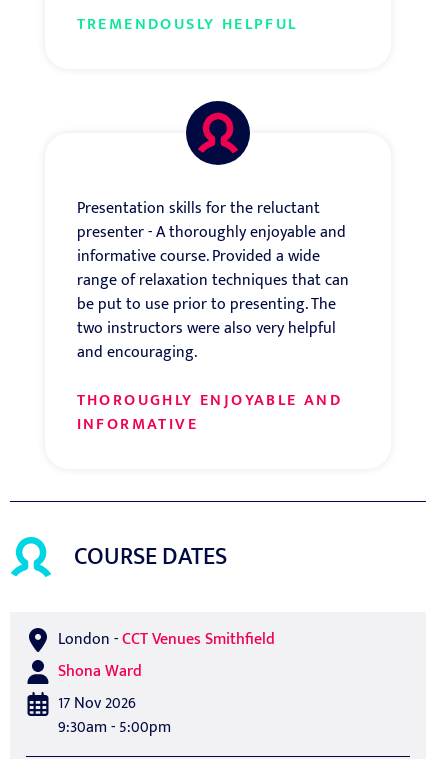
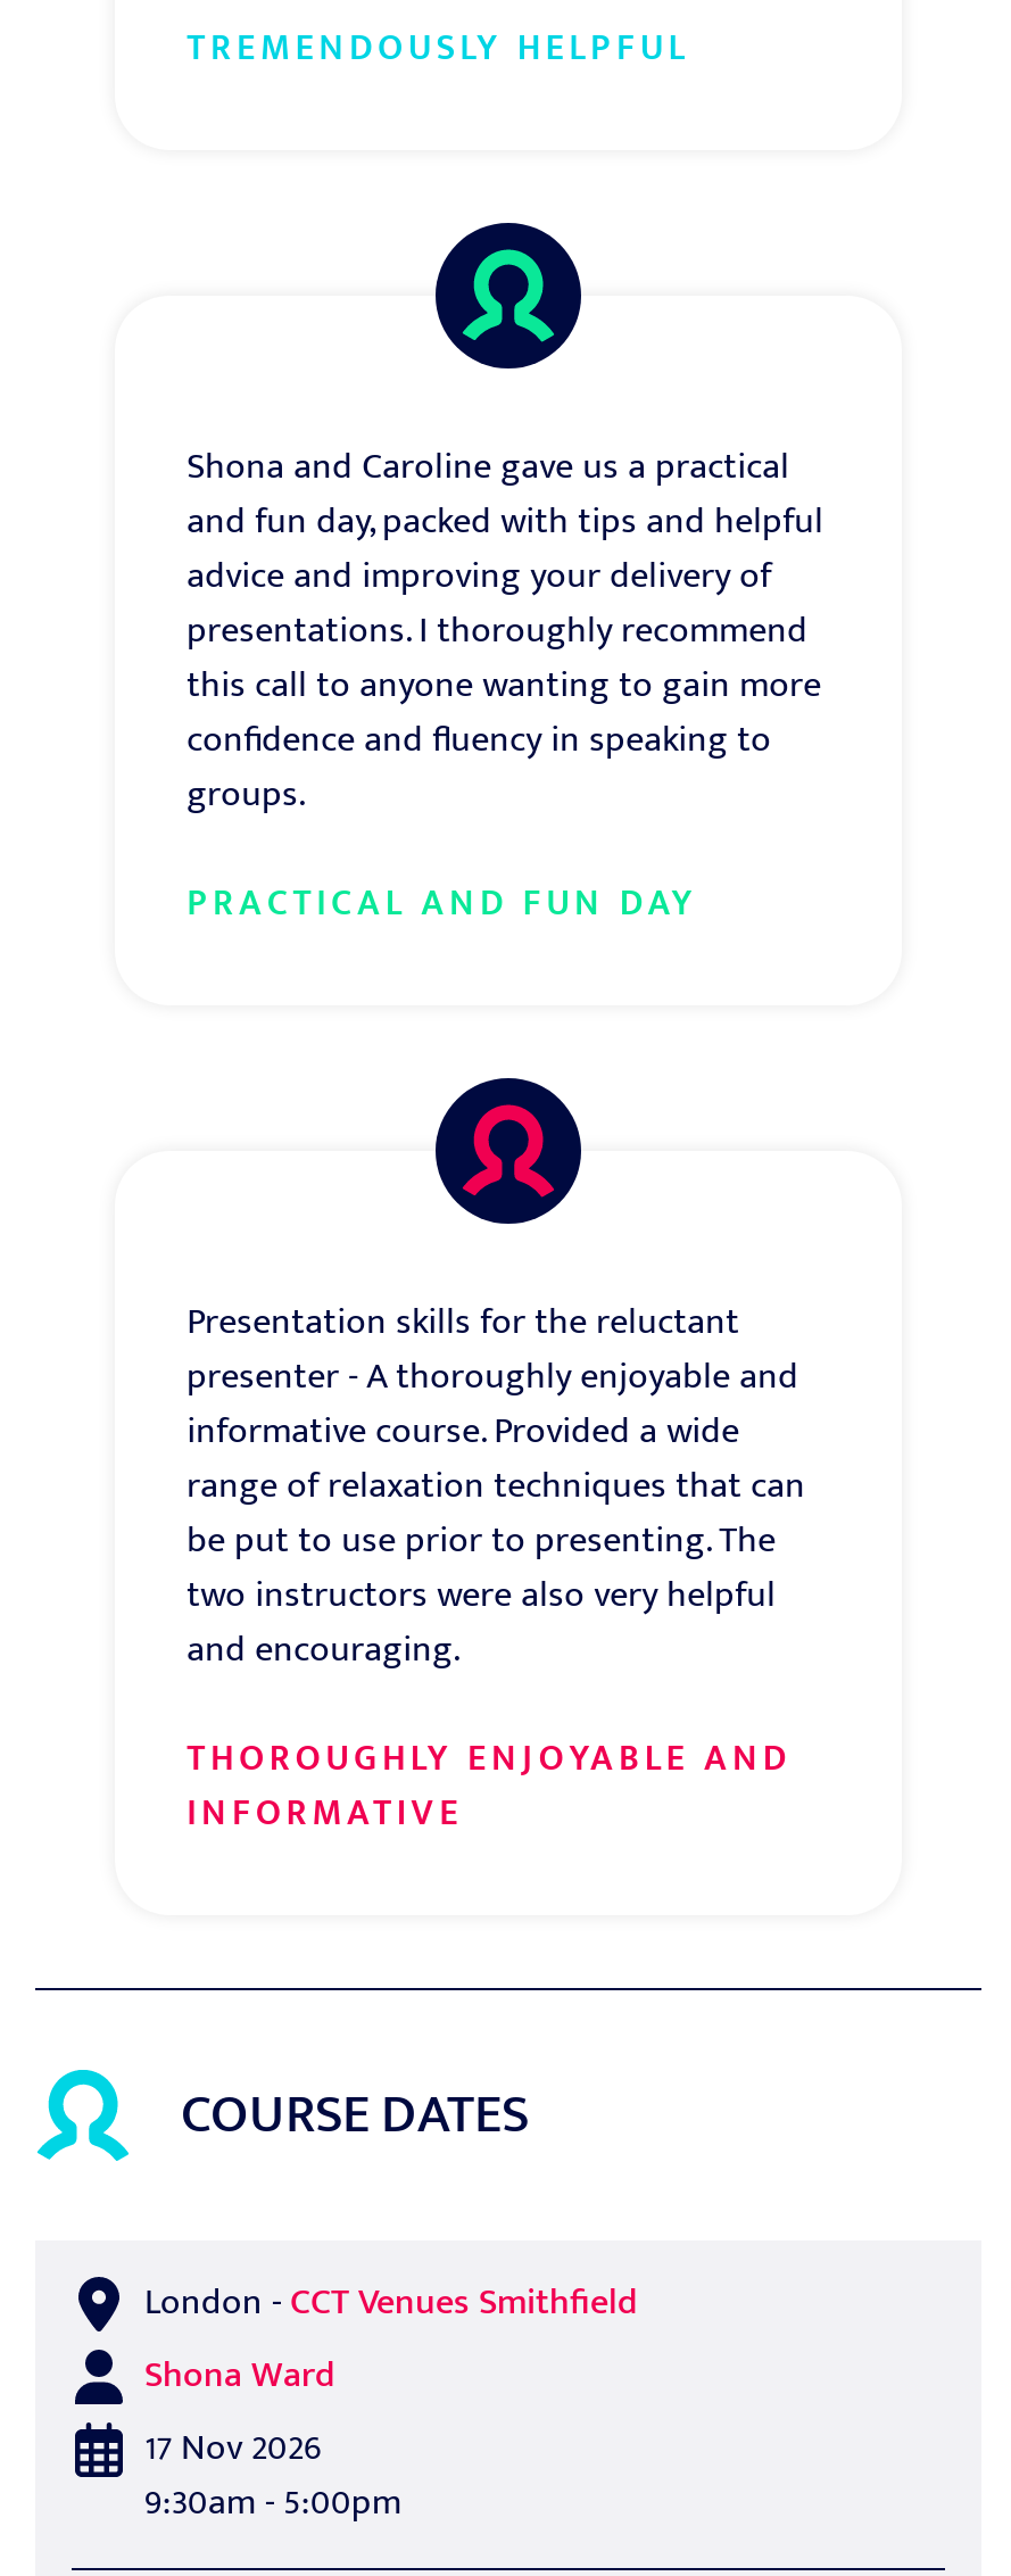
+ Shona and Caroline gave us a practical
+ and fun day, packed with tips and helpful
+ advice and improving your delivery of
+ presentations. I thoroughly recommend
+ this call to anyone wanting to gain more
+ confidence and fluency in speaking to
+ groups.
+ PRACTICAL AND FUN DAY

+ [image]
